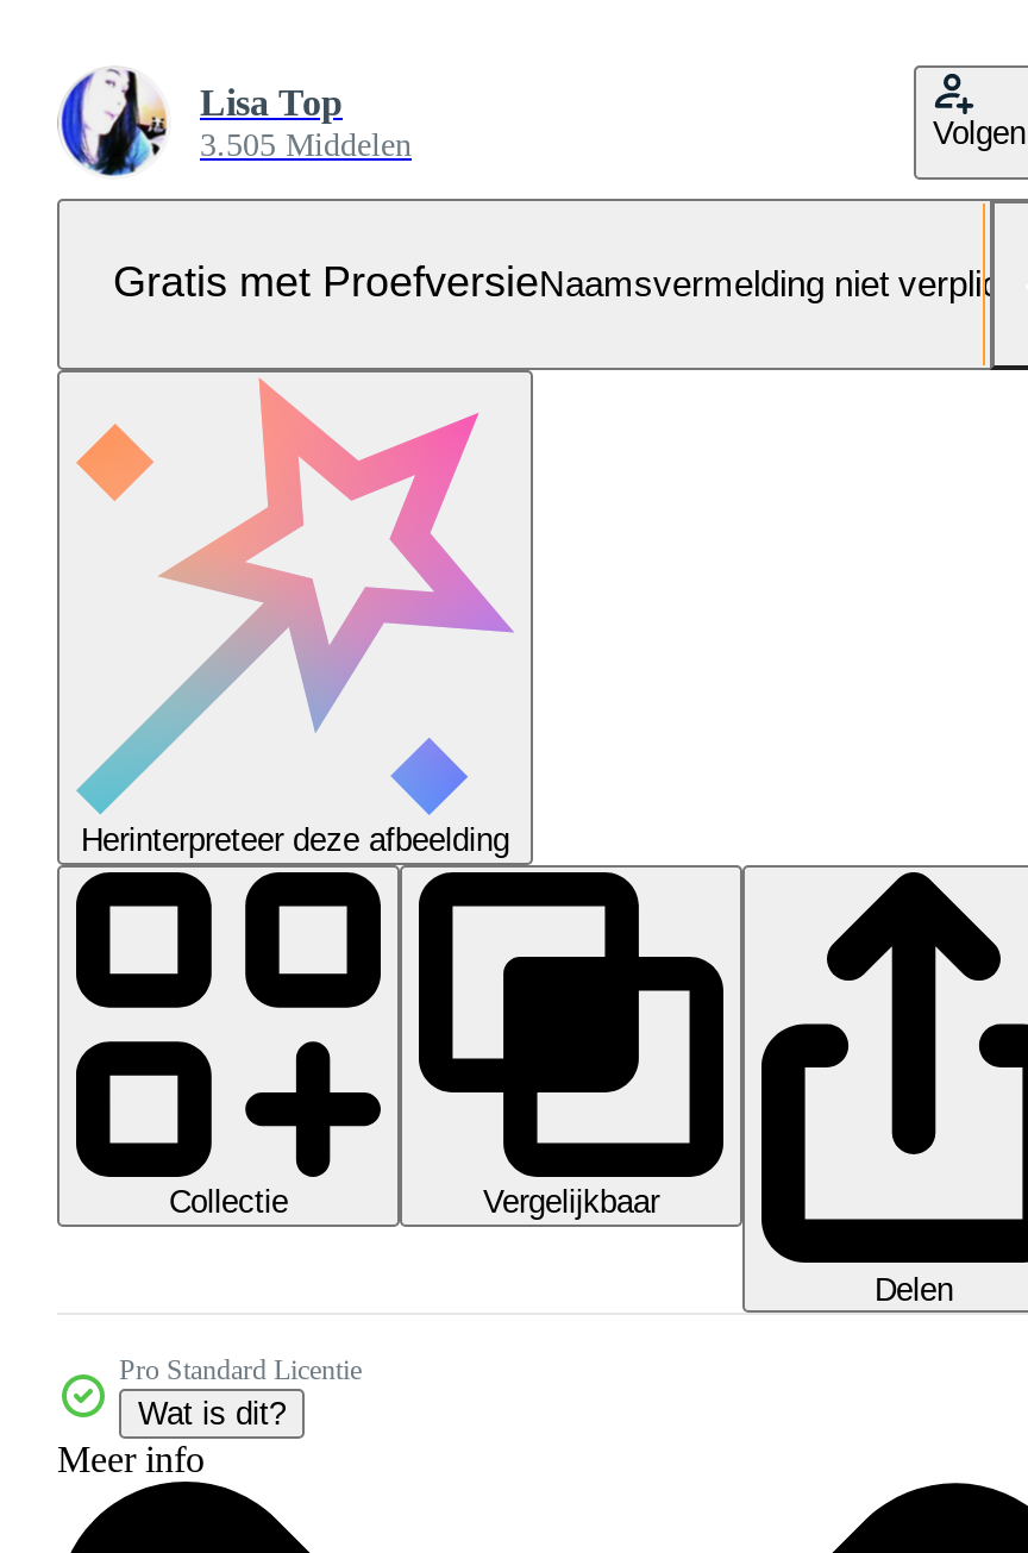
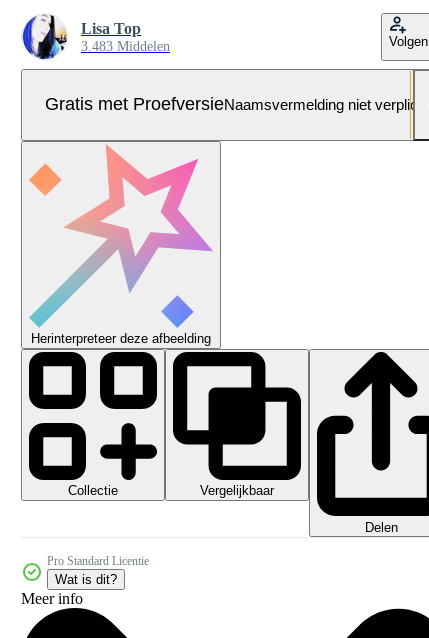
- 3.505 Middelen
+ 3.483 Middelen
